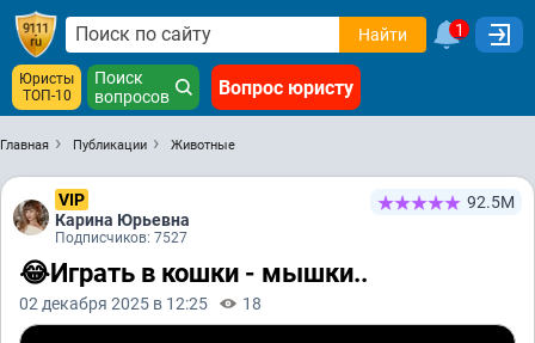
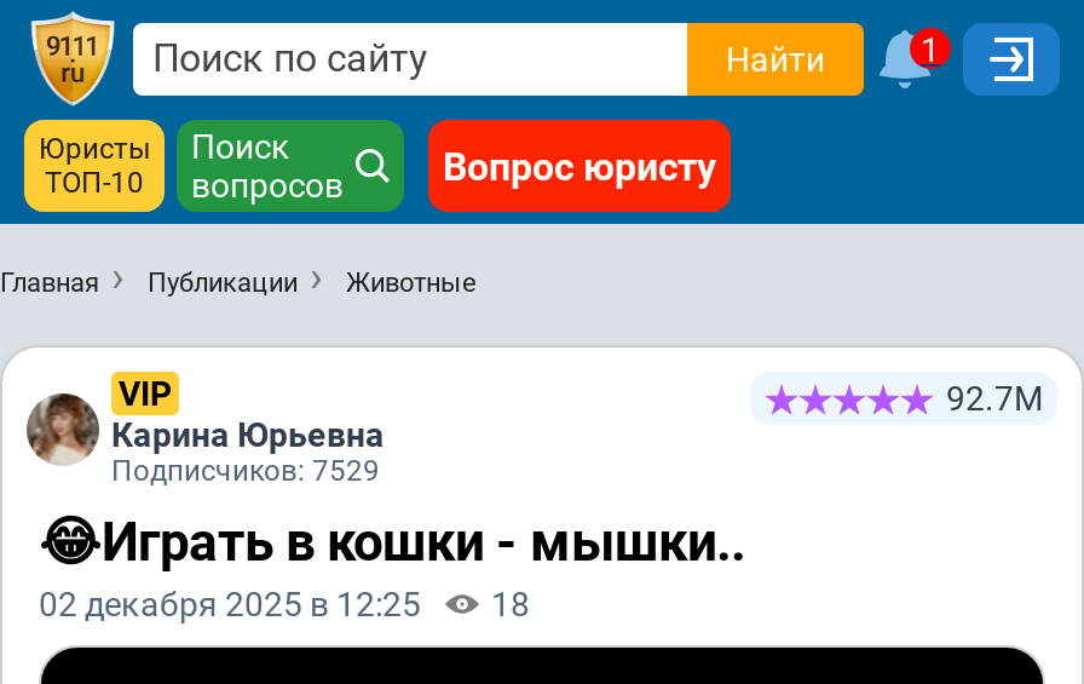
- 92.5М
+ 92.7М

- Подписчиков: 7527
+ Подписчиков: 7529
